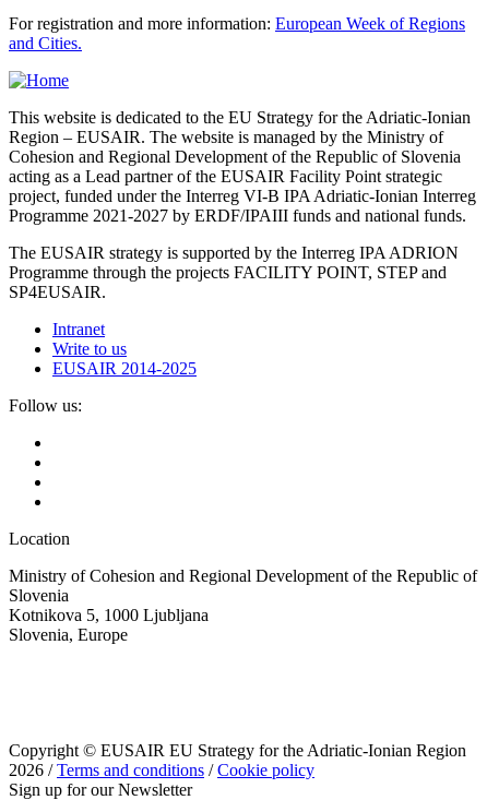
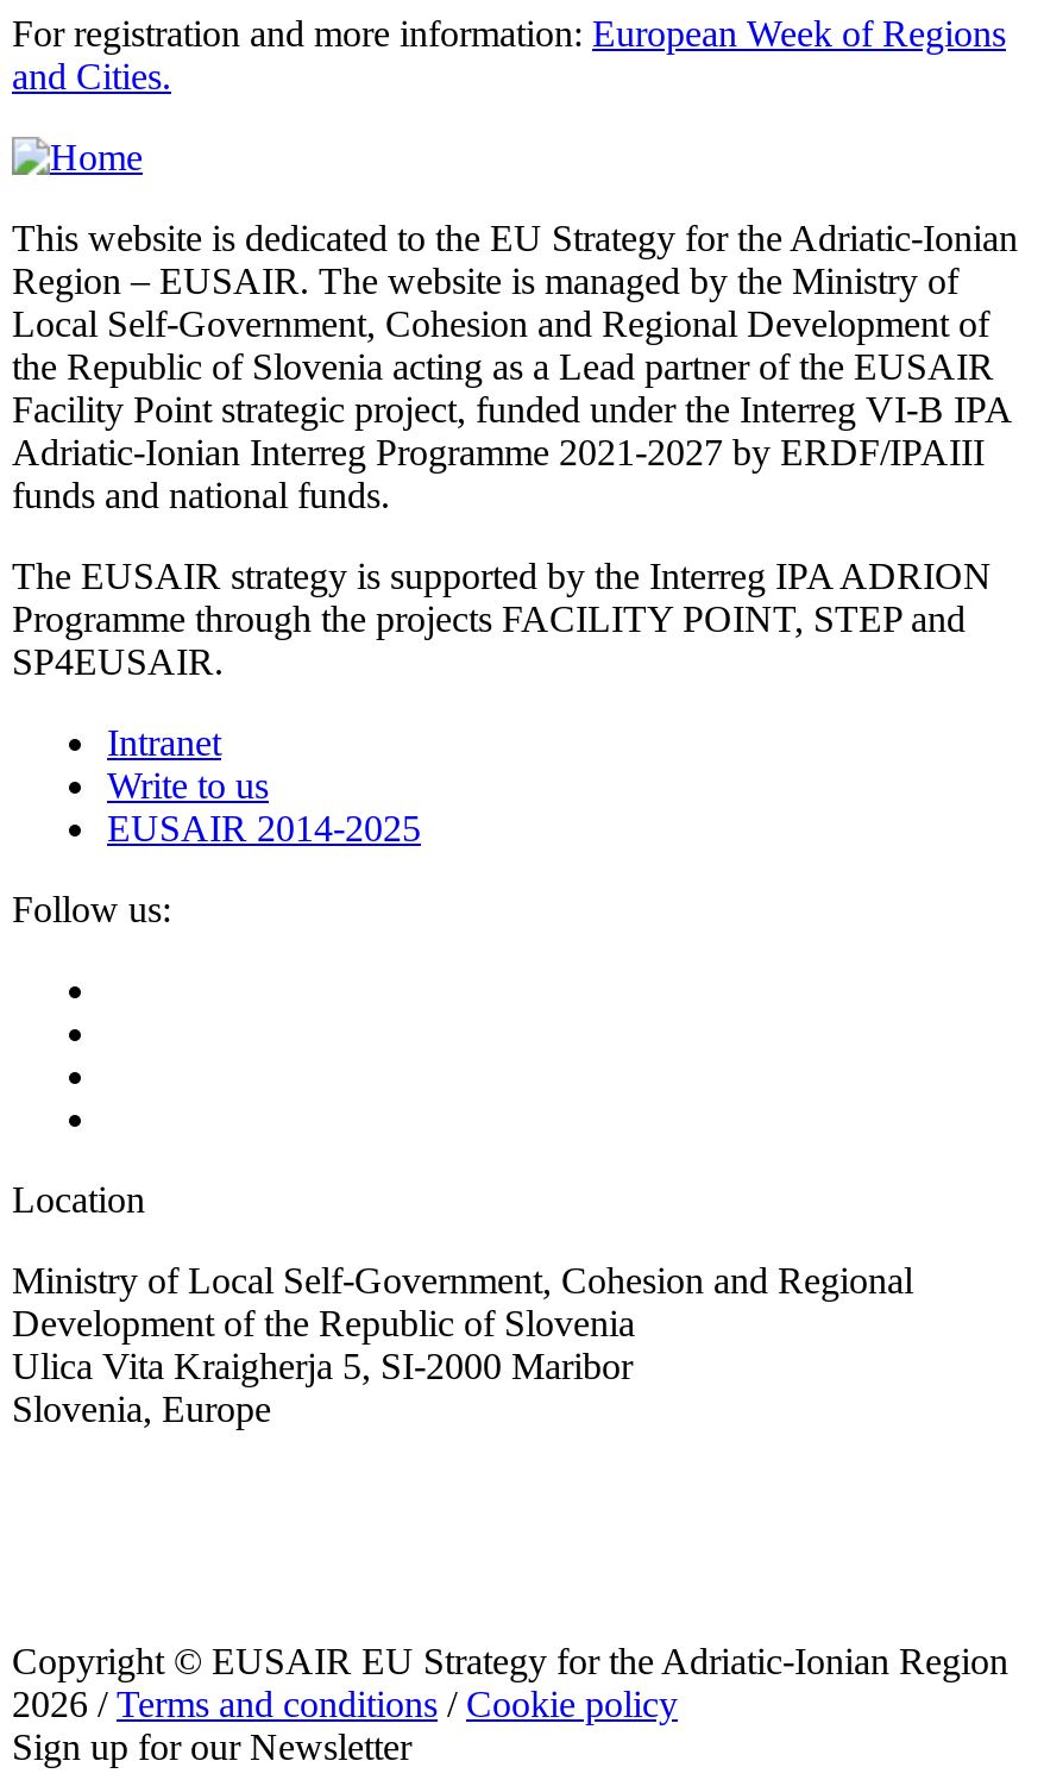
- Cohesion and Regional Development of the Republic of Slovenia
- acting as a Lead partner of the EUSAIR Facility Point strategic
- project, funded under the Interreg VI-B IPA Adriatic-Ionian Interreg
- Programme 2021-2027 by ERDF/IPAIII funds and national funds.
+ Local Self-Government, Cohesion and Regional Development of
+ the Republic of Slovenia acting as a Lead partner of the EUSAIR
+ Facility Point strategic project, funded under the Interreg VI-B IPA
+ Adriatic-Ionian Interreg Programme 2021-2027 by ERDF/IPAIII
+ funds and national funds.

- Ministry of Cohesion and Regional Development of the Republic of
- Slovenia
- Kotnikova 5, 1000 Ljubljana
+ Ministry of Local Self-Government, Cohesion and Regional
+ Development of the Republic of Slovenia
+ Ulica Vita Kraigherja 5, SI-2000 Maribor
